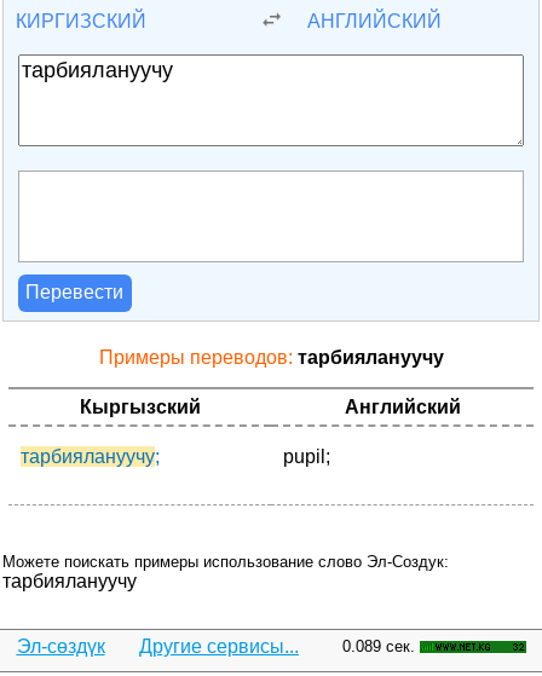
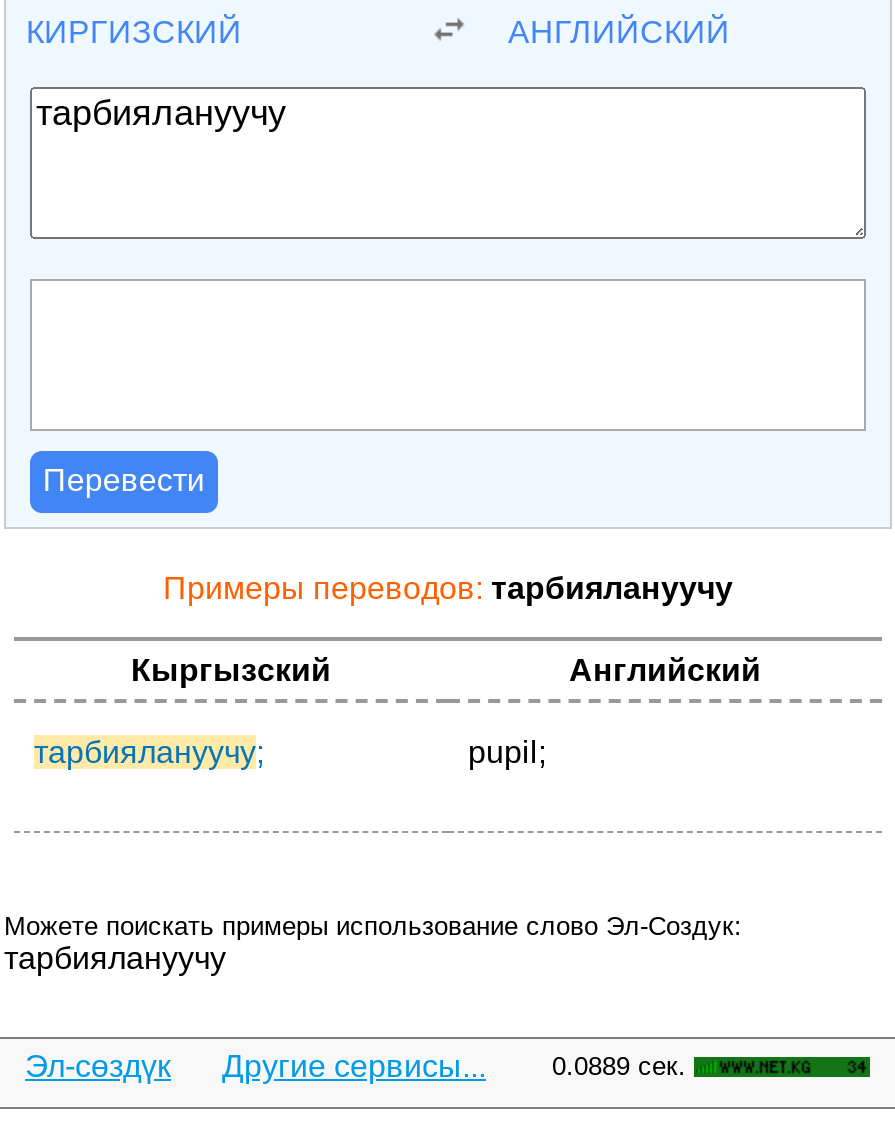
- 0.089 сек.
+ 0.0889 сек.
